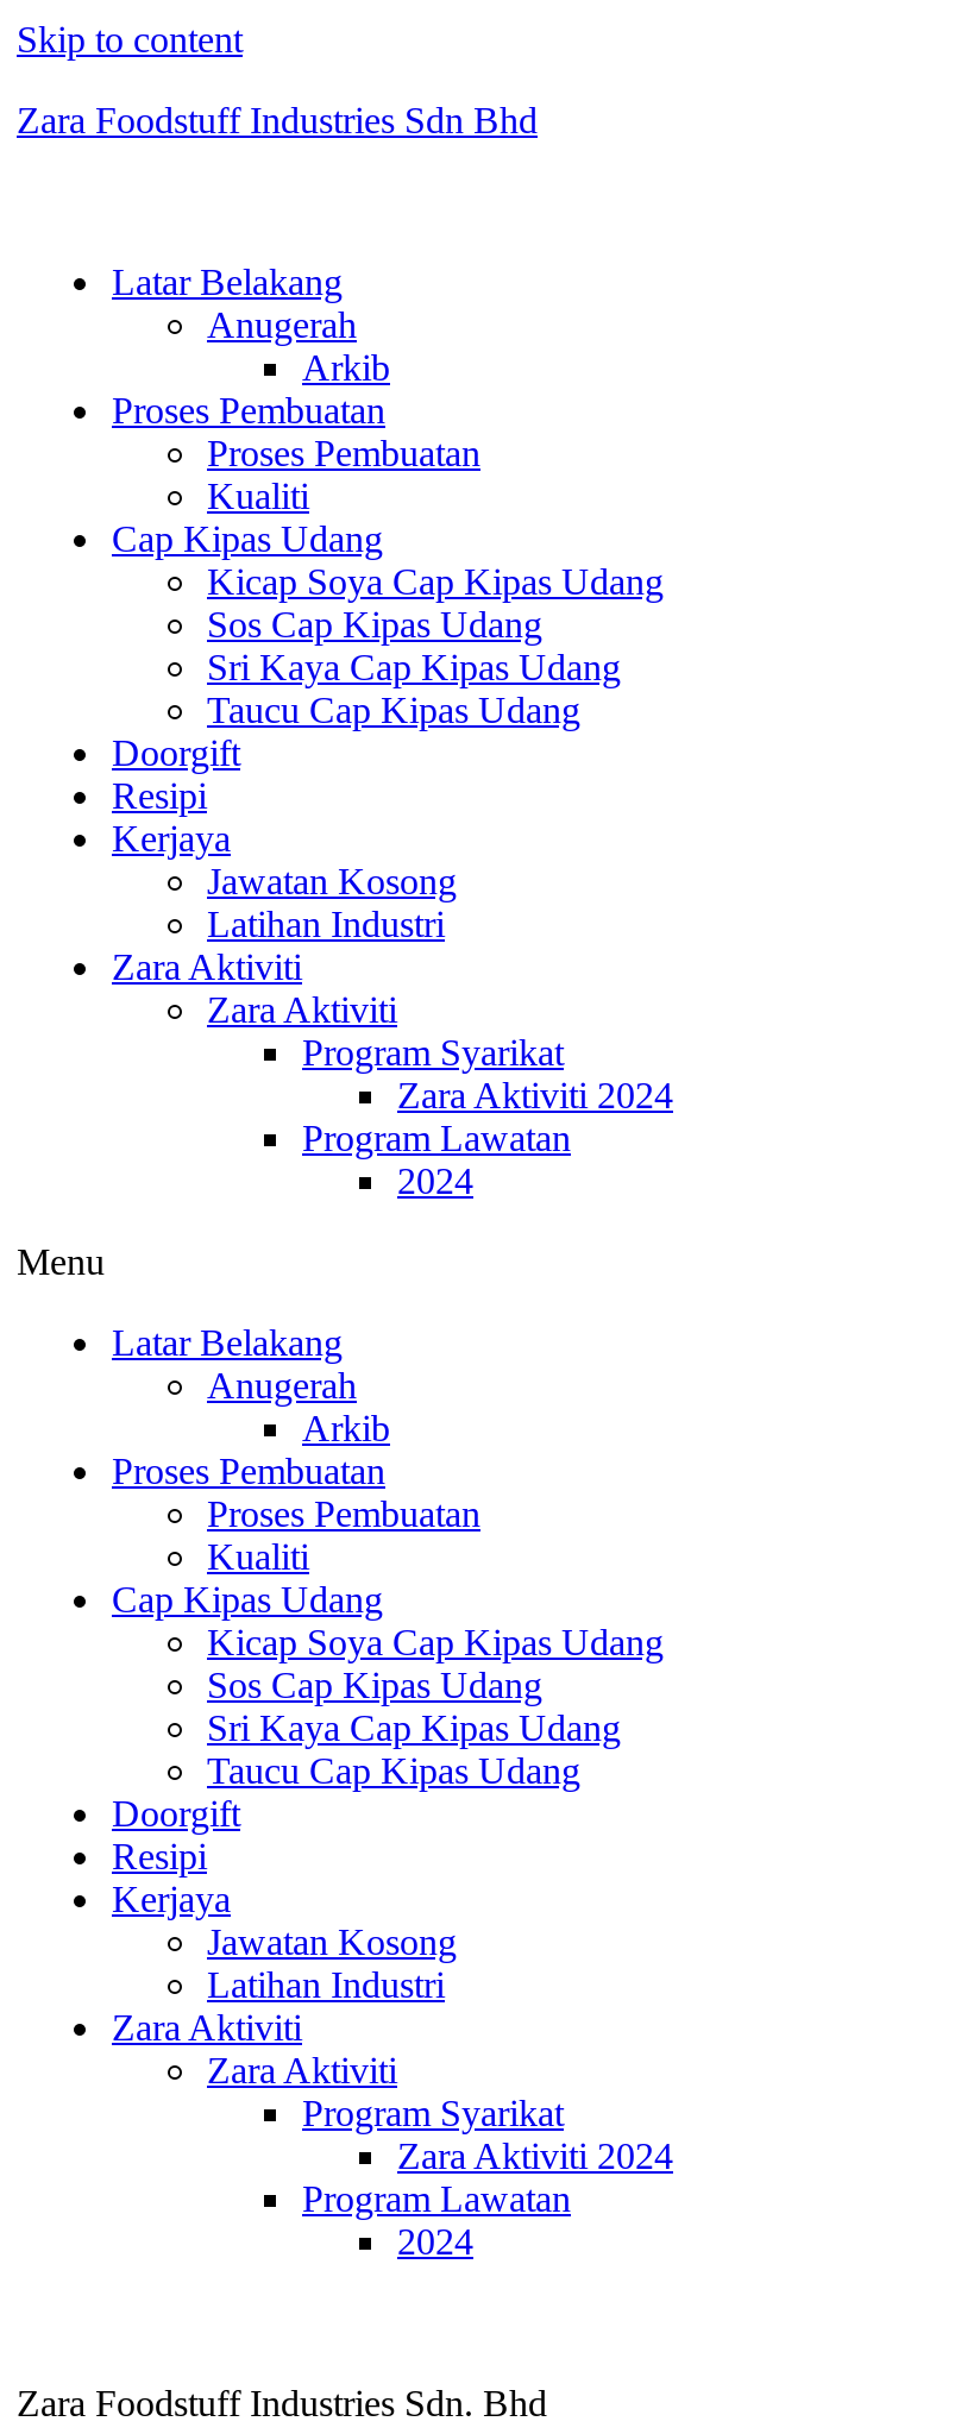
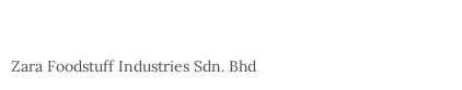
- Skip to content
- Zara Foodstuff Industries Sdn Bhd

- Latar Belakang
- Anugerah
- Arkib
- Proses Pembuatan
- Proses Pembuatan
- Kualiti
- Cap Kipas Udang
- Kicap Soya Cap Kipas Udang
- Sos Cap Kipas Udang
- Sri Kaya Cap Kipas Udang
- Taucu Cap Kipas Udang
- Doorgift
- Resipi
- Kerjaya
- Jawatan Kosong
- Latihan Industri
- Zara Aktiviti
- Zara Aktiviti
- Program Syarikat
- Zara Aktiviti 2024
- Program Lawatan
- 2024
- Menu
- Latar Belakang
- Anugerah
- Arkib
- Proses Pembuatan
- Proses Pembuatan
- Kualiti
- Cap Kipas Udang
- Kicap Soya Cap Kipas Udang
- Sos Cap Kipas Udang
- Sri Kaya Cap Kipas Udang
- Taucu Cap Kipas Udang
- Doorgift
- Resipi
- Kerjaya
- Jawatan Kosong
- Latihan Industri
- Zara Aktiviti
- Zara Aktiviti
- Program Syarikat
- Zara Aktiviti 2024
- Program Lawatan
- 2024
